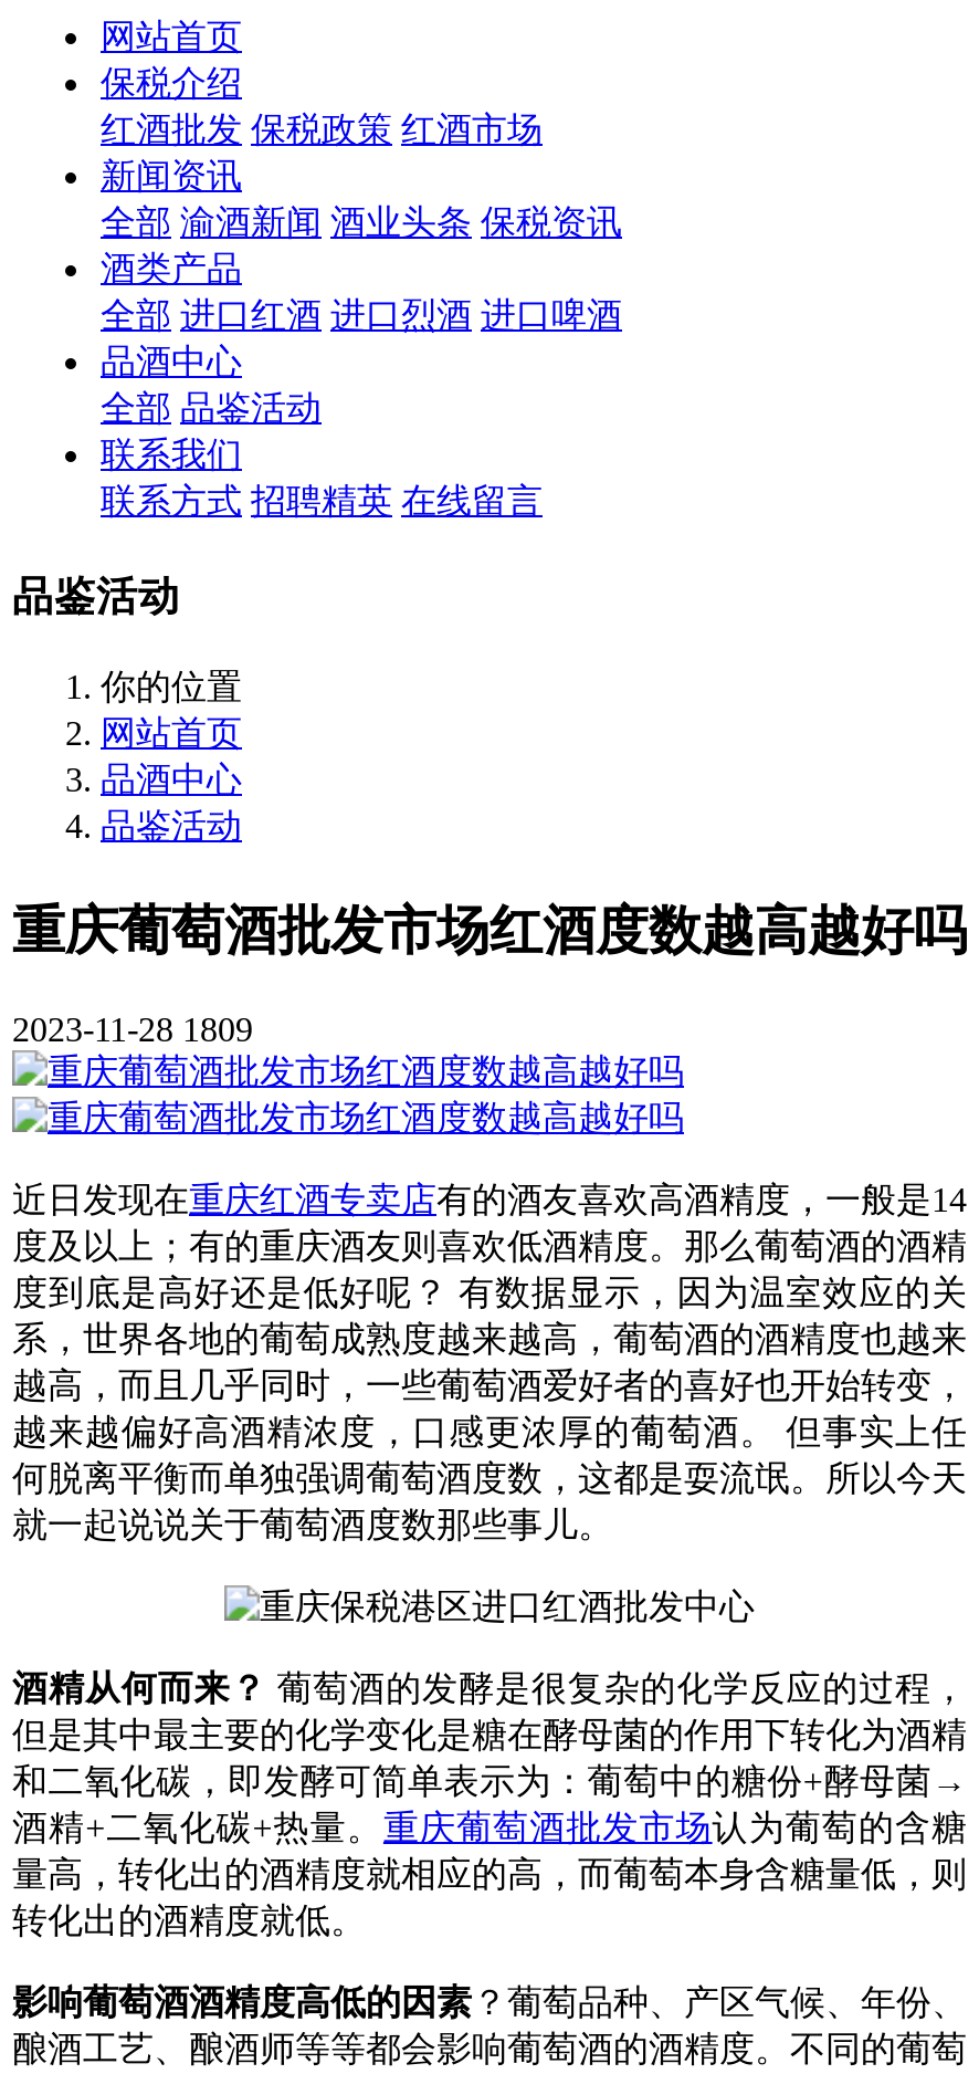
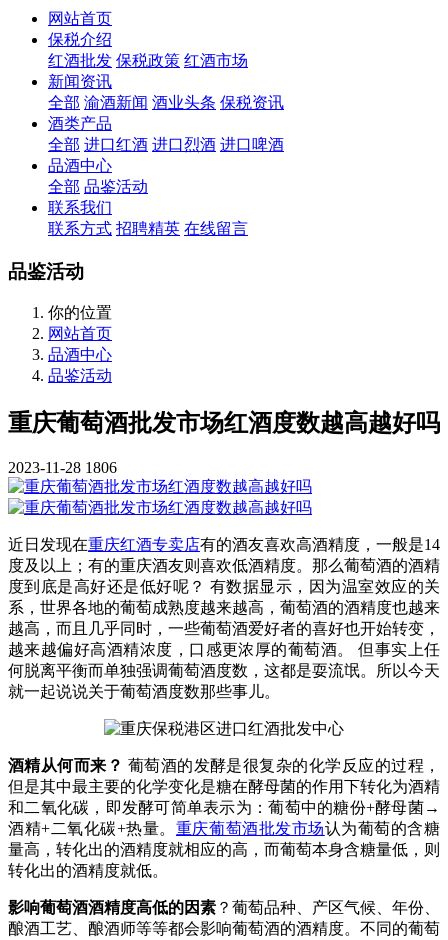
- 2023-11-28 1809
+ 2023-11-28 1806
